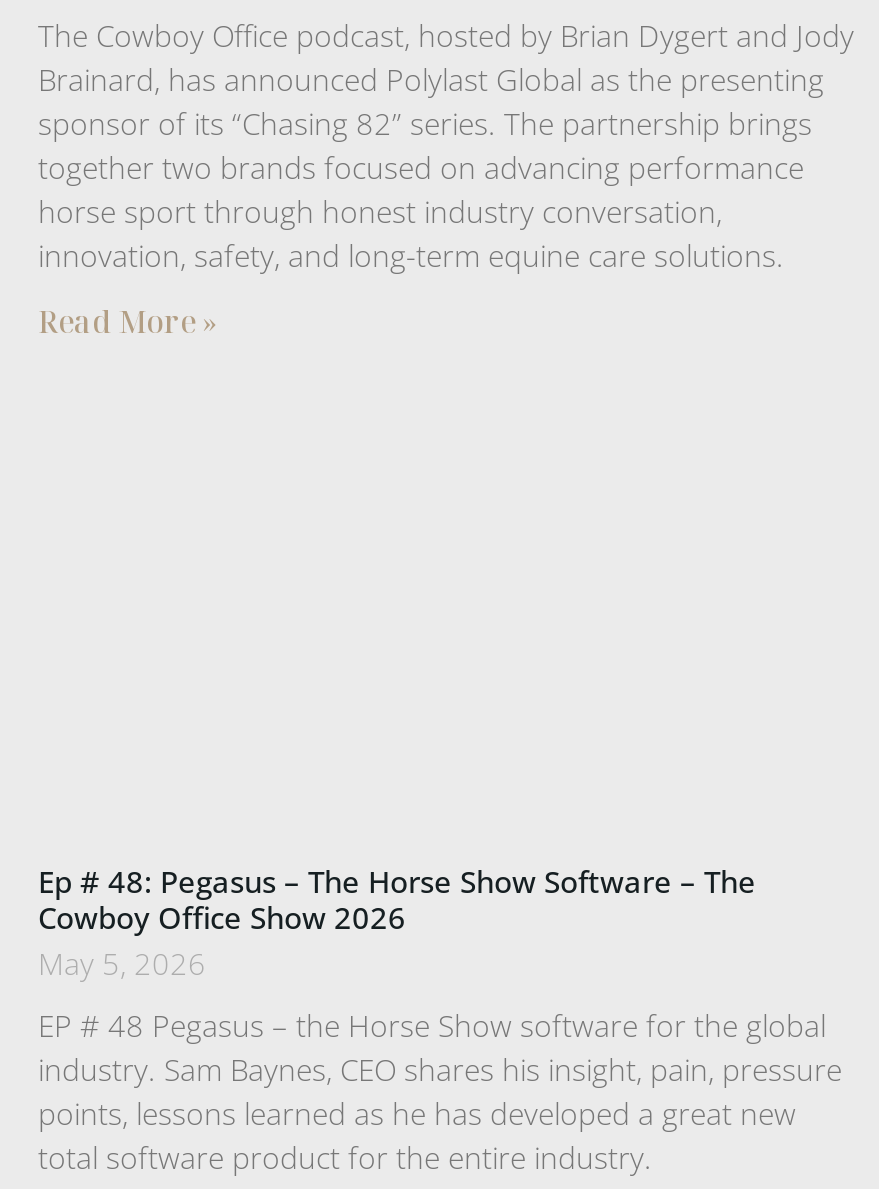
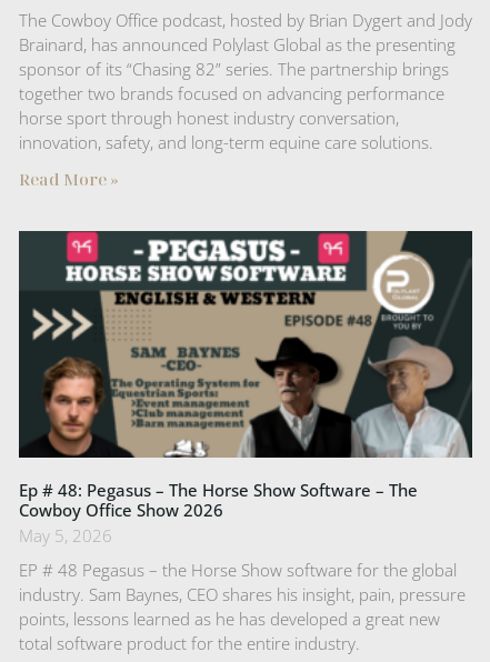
+ [image]
